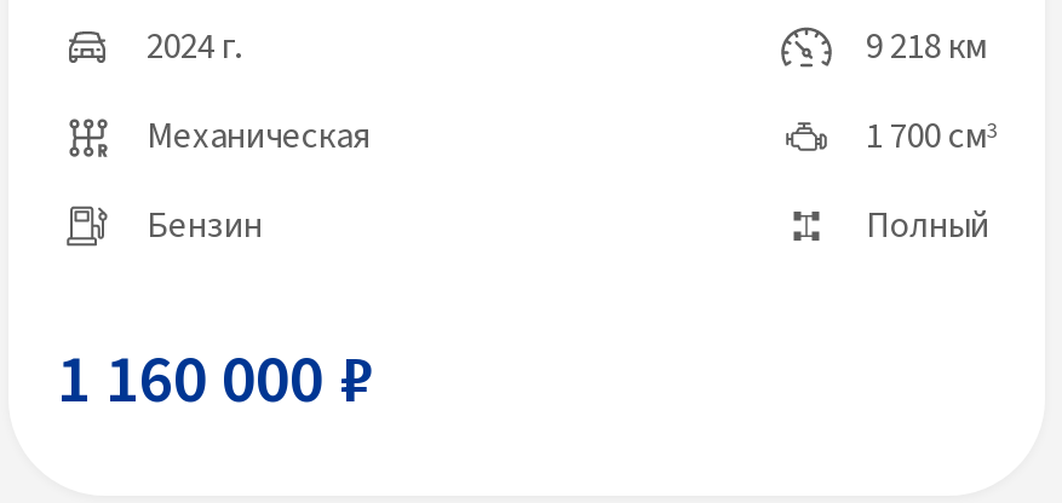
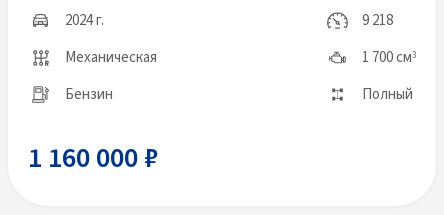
- 9 218 км
+ 9 218
